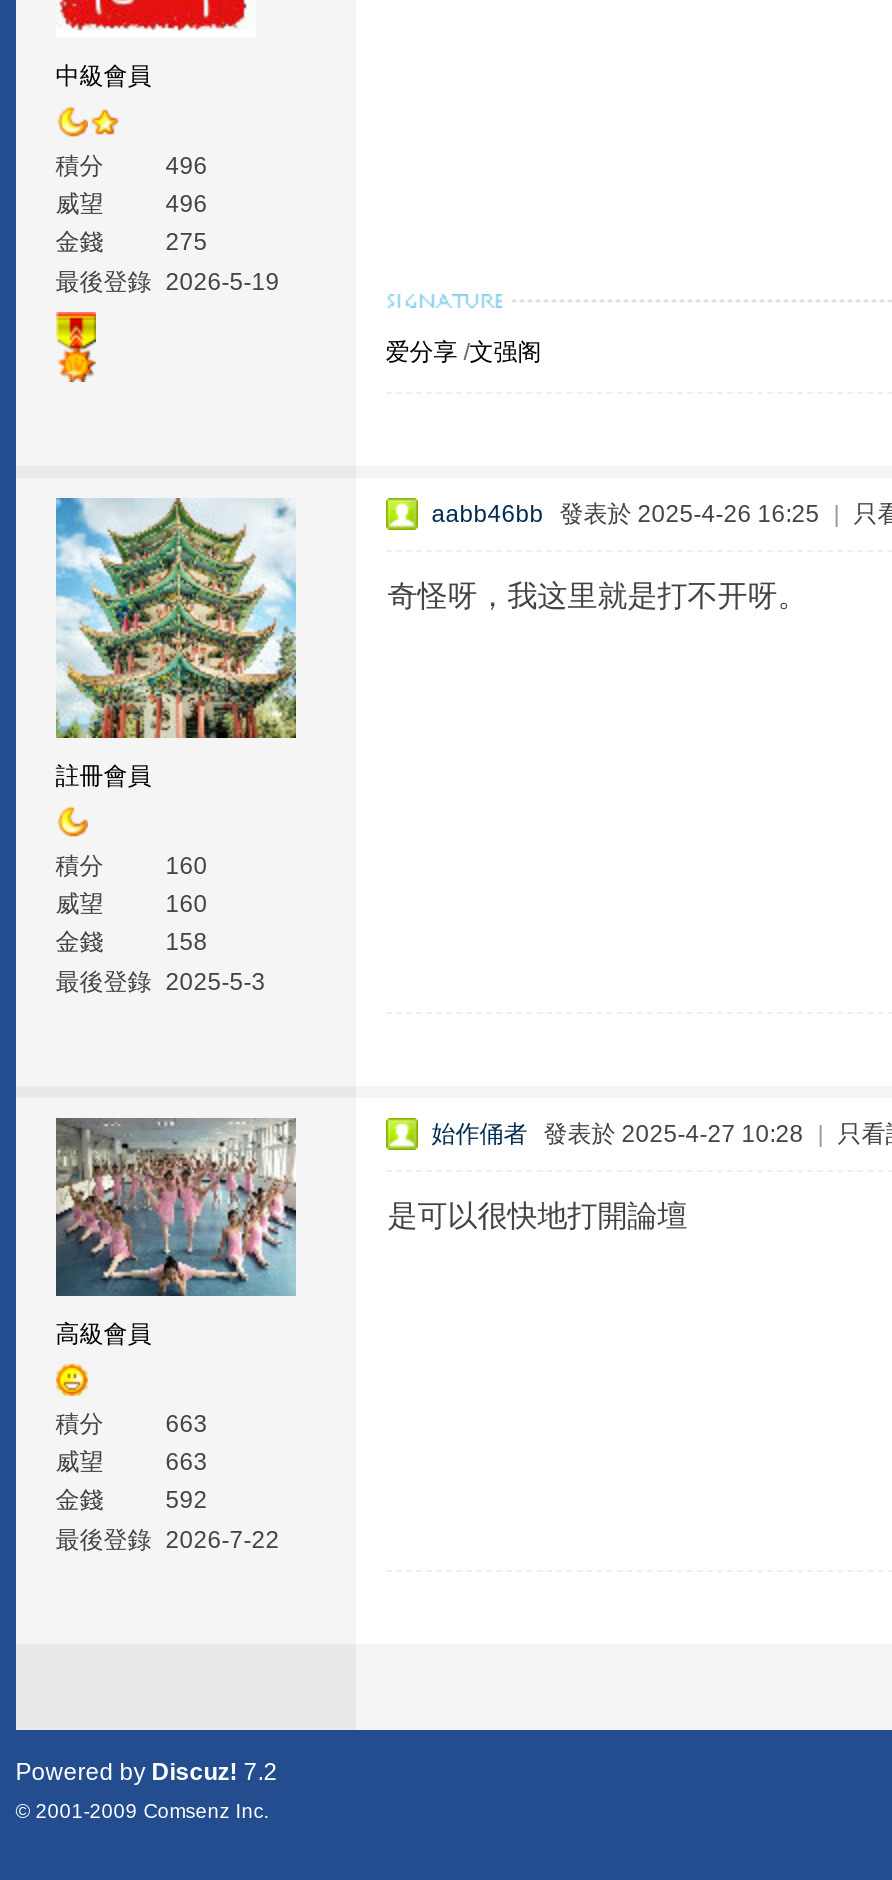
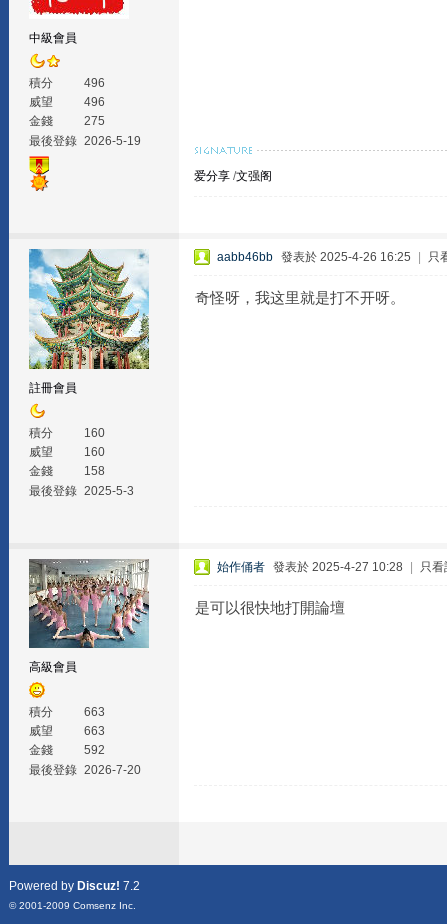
- 最後登錄 2026-7-22
+ 最後登錄 2026-7-20
